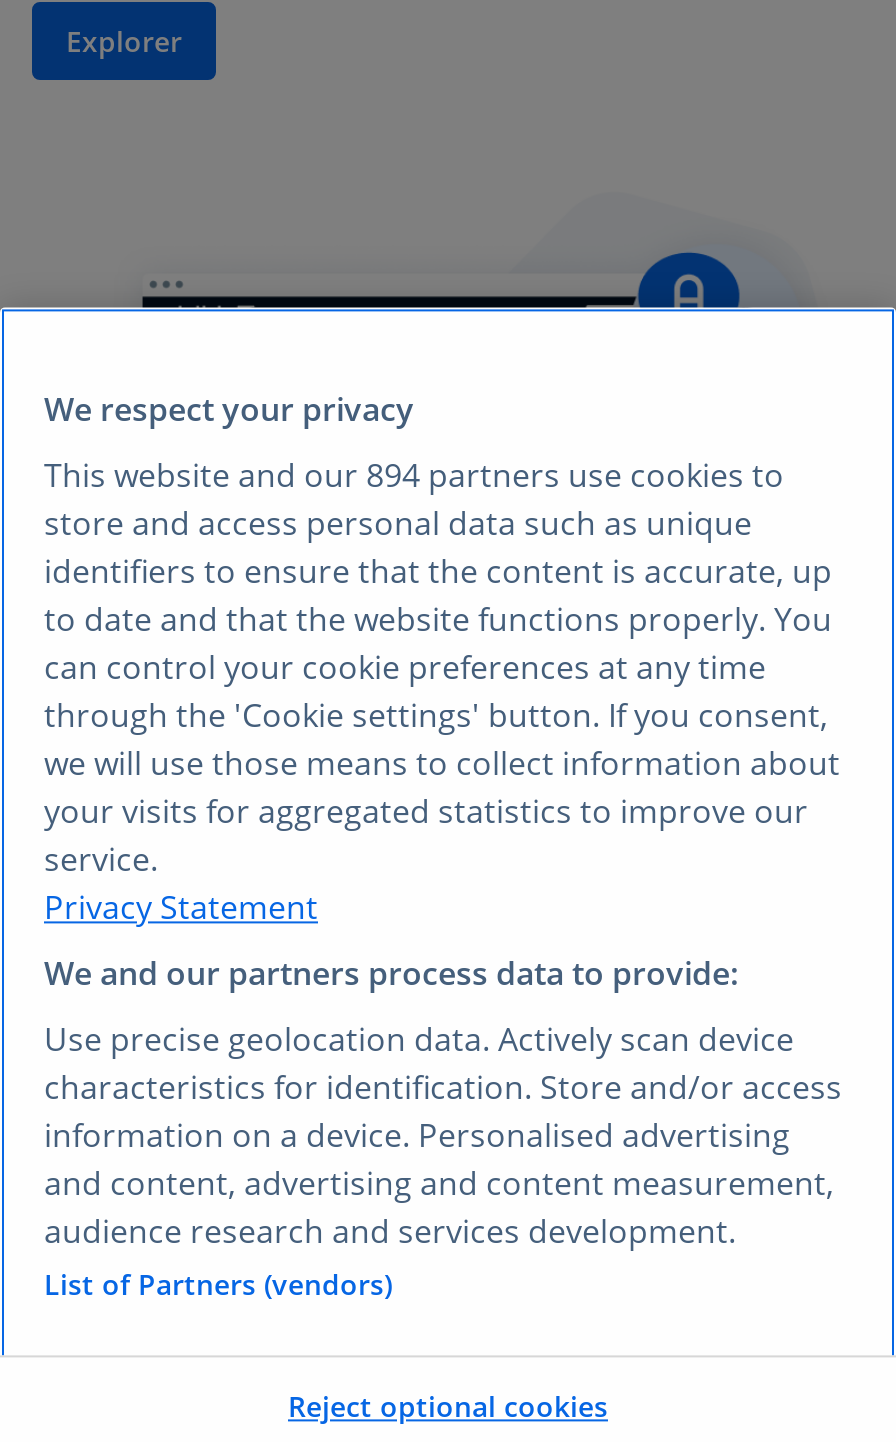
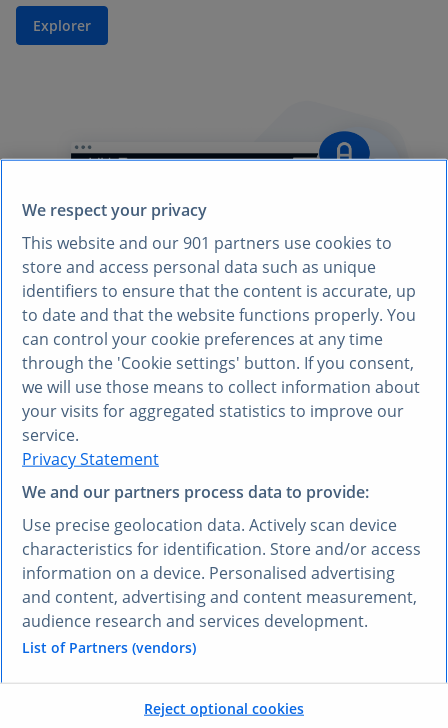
- This website and our 894 partners use cookies to
+ This website and our 901 partners use cookies to
